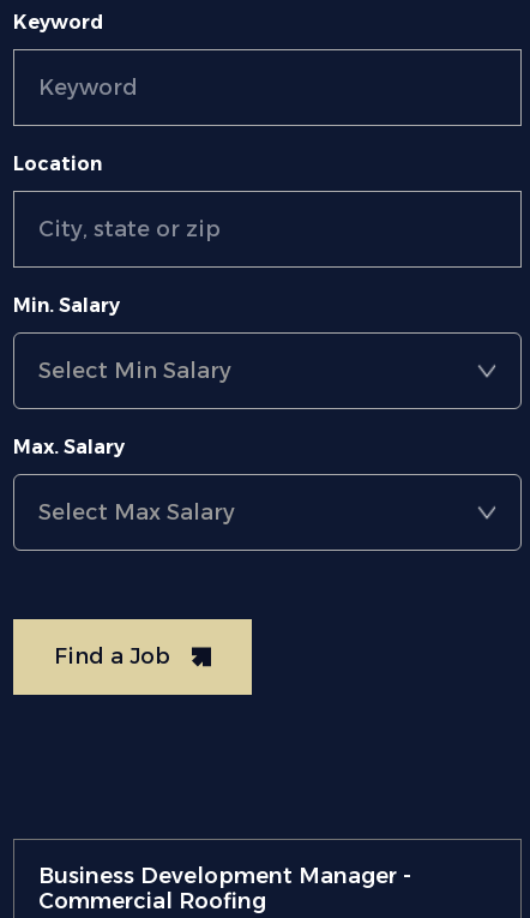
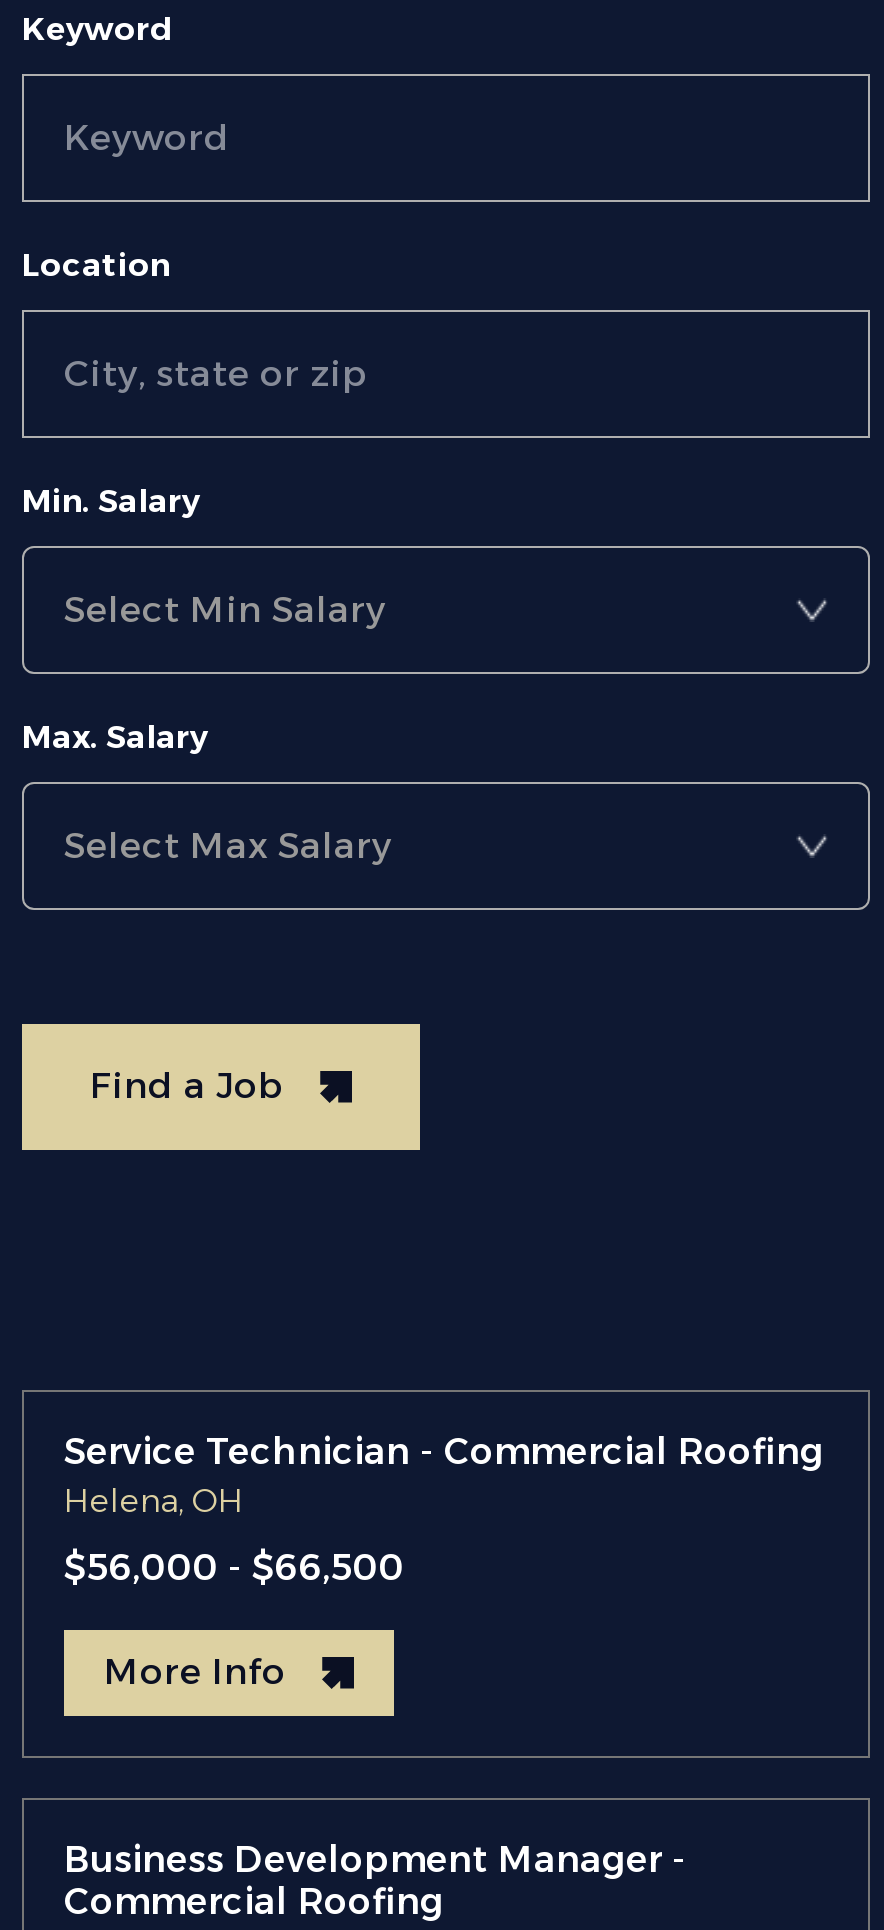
+ Service Technician - Commercial Roofing
+ Helena, OH
+ $56,000 - $66,500
+ More Info
